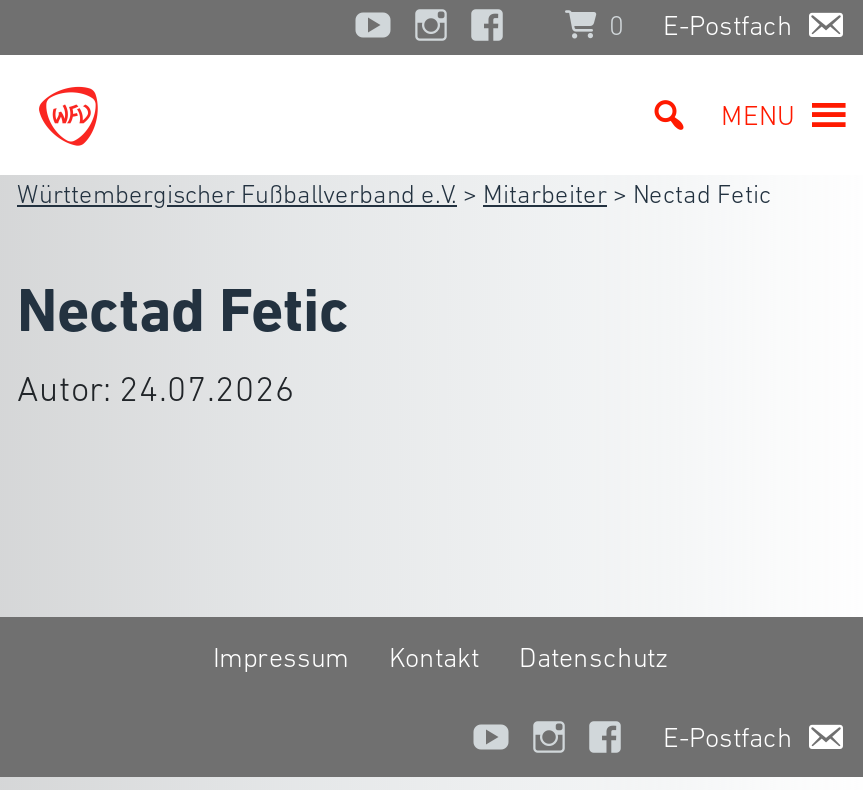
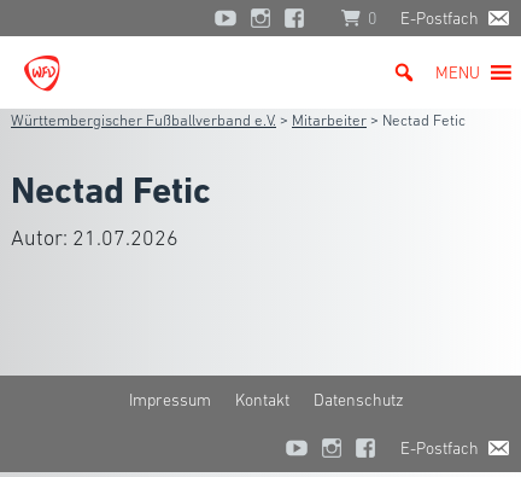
- Autor: 24.07.2026
+ Autor: 21.07.2026
